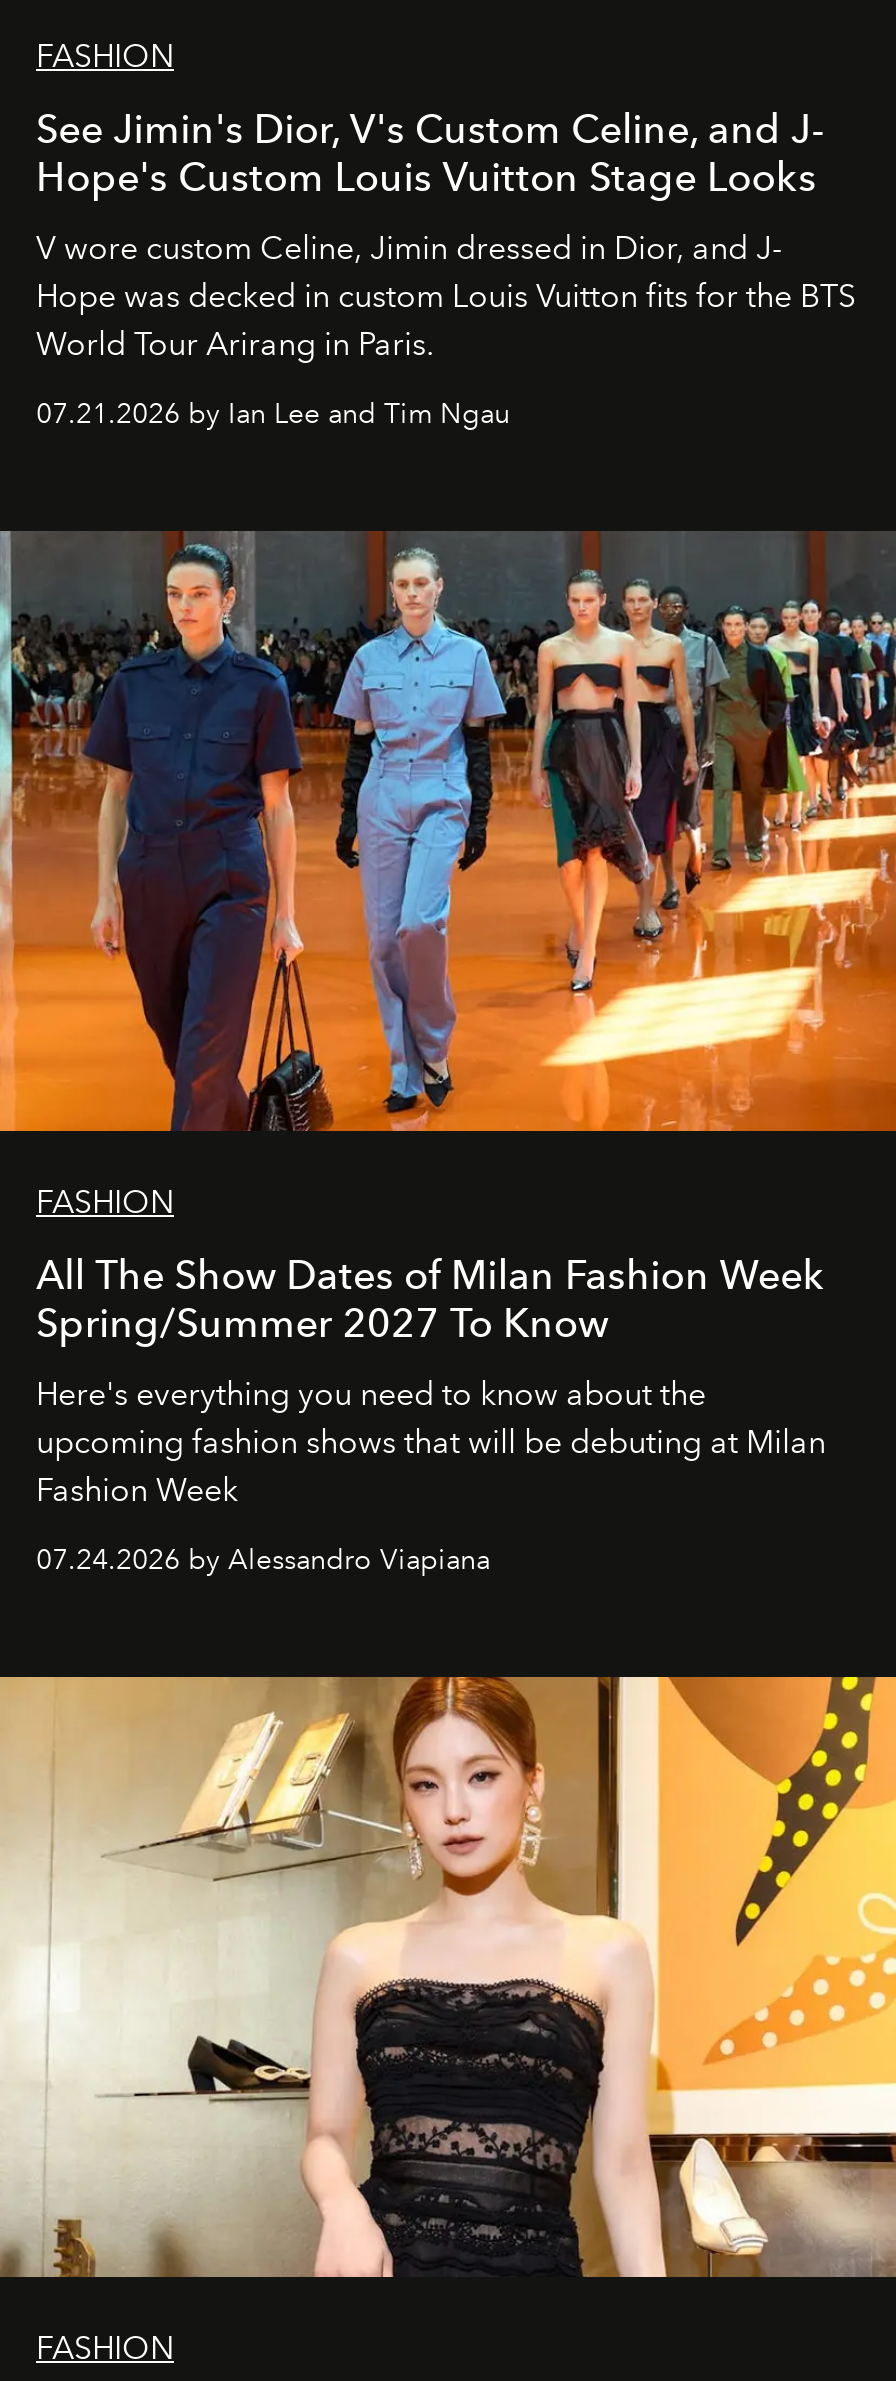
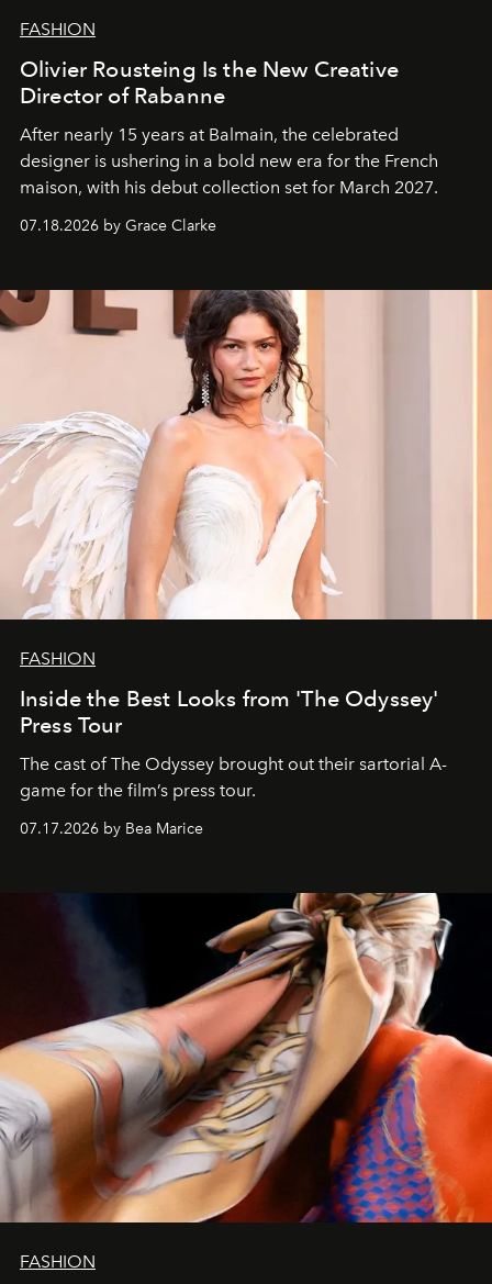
- See Jimin's Dior, V's Custom Celine, and J-
- Hope's Custom Louis Vuitton Stage Looks
+ Olivier Rousteing Is the New Creative
+ Director of Rabanne

- V wore custom Celine, Jimin dressed in Dior, and J-
- Hope was decked in custom Louis Vuitton fits for the BTS
- World Tour Arirang in Paris.
+ After nearly 15 years at Balmain, the celebrated
+ designer is ushering in a bold new era for the French
+ maison, with his debut collection set for March 2027.

- 07.21.2026 by Ian Lee and Tim Ngau
+ 07.18.2026 by Grace Clarke

- [image]
+ [image]

- All The Show Dates of Milan Fashion Week
- Spring/Summer 2027 To Know
+ Inside the Best Looks from 'The Odyssey'
+ Press Tour

- Here's everything you need to know about the
- upcoming fashion shows that will be debuting at Milan
- Fashion Week
+ The cast of The Odyssey brought out their sartorial A-
+ game for the film’s press tour.

- 07.24.2026 by Alessandro Viapiana
+ 07.17.2026 by Bea Marice

- [image]
+ [image]
